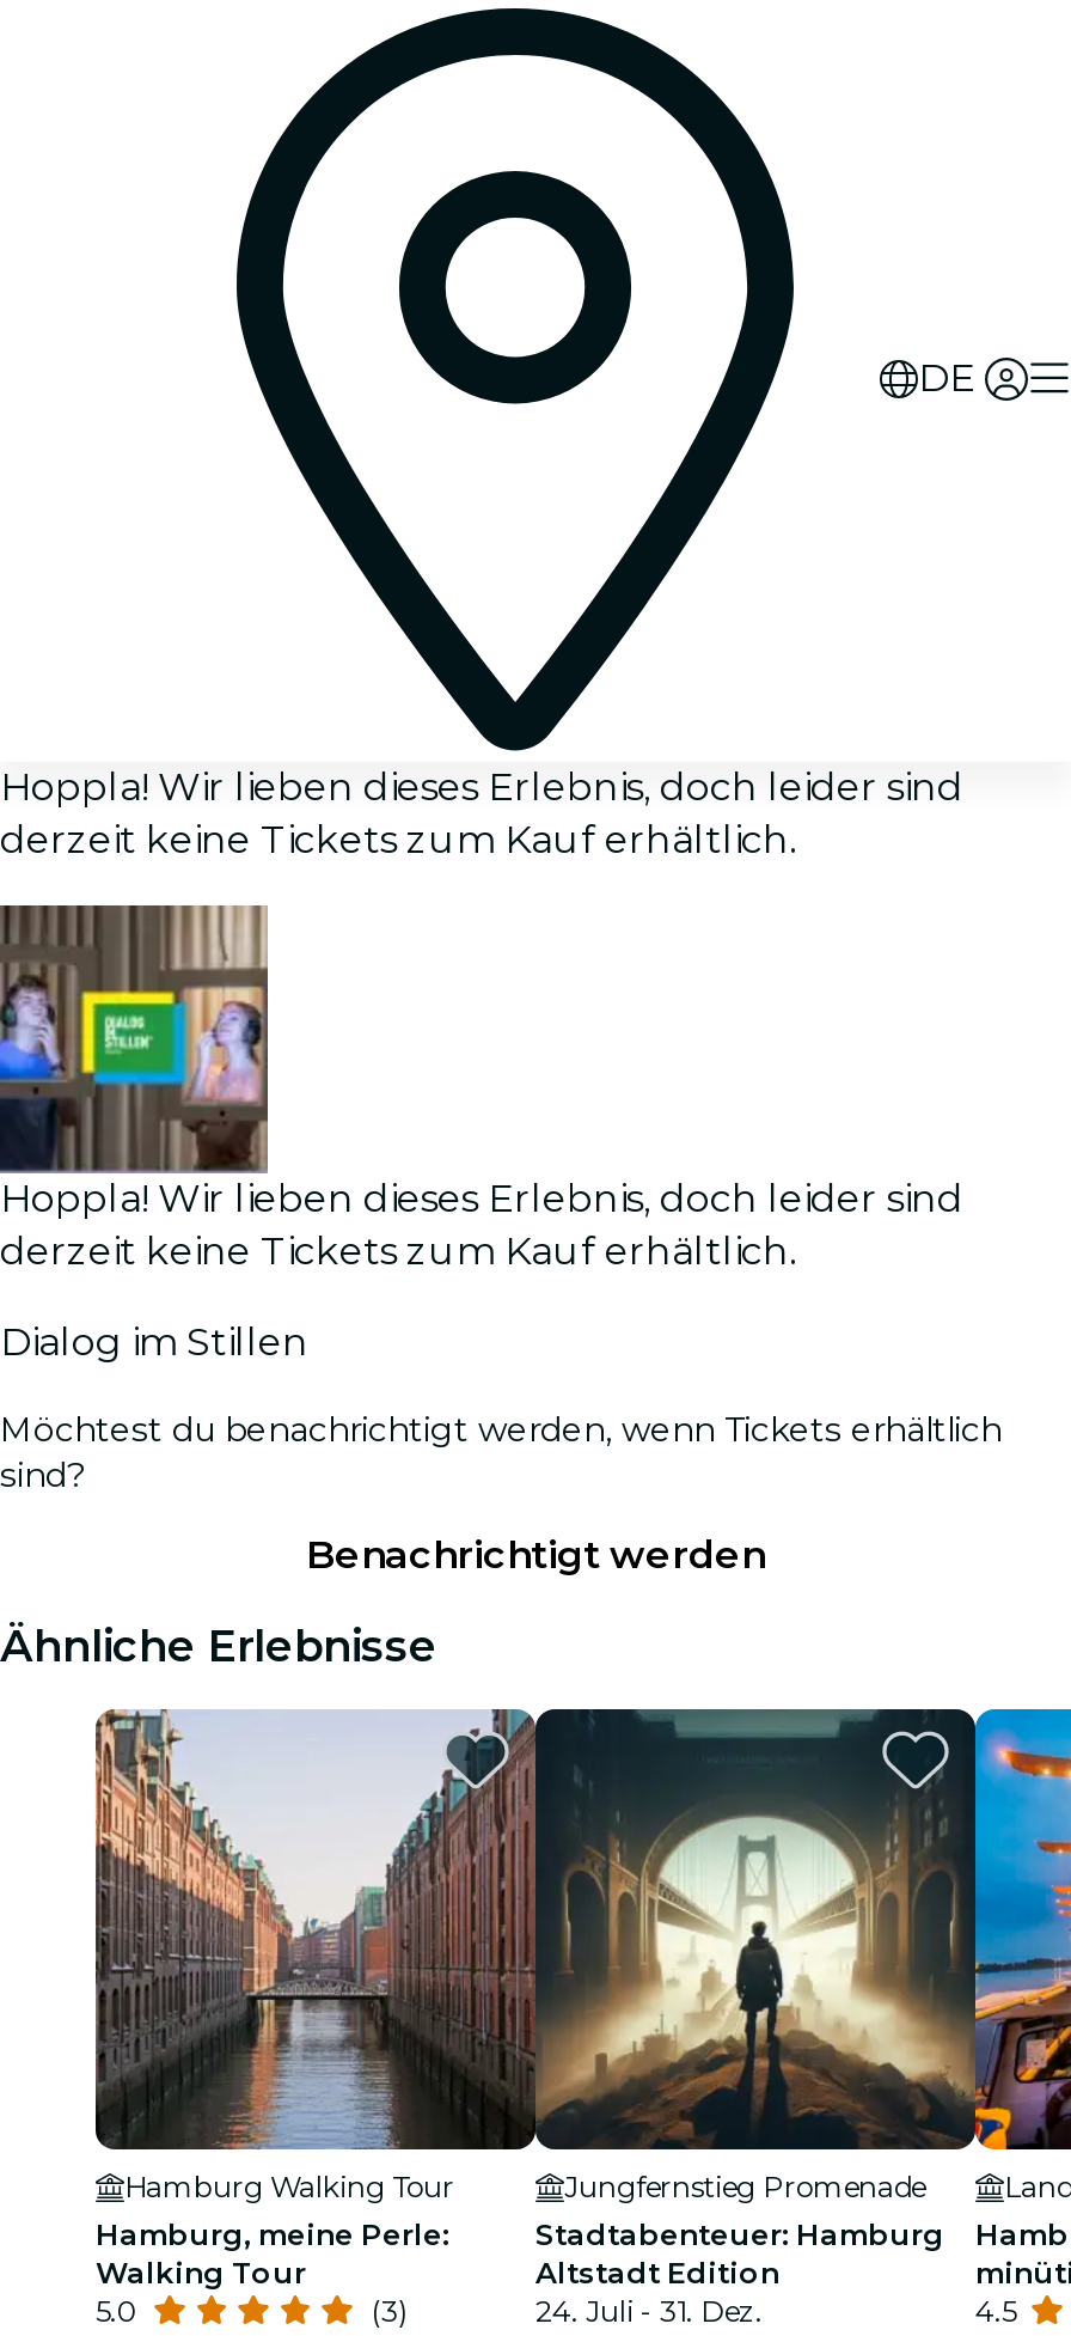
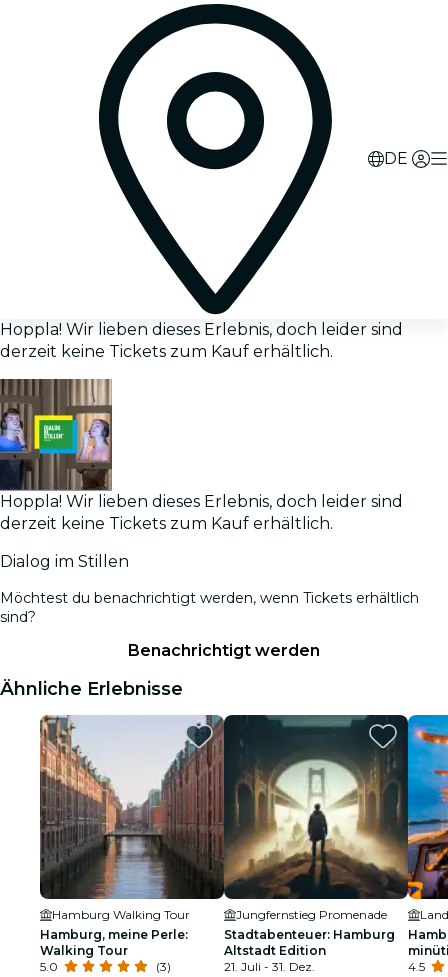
- 24. Juli - 31. Dez.
+ 21. Juli - 31. Dez.
